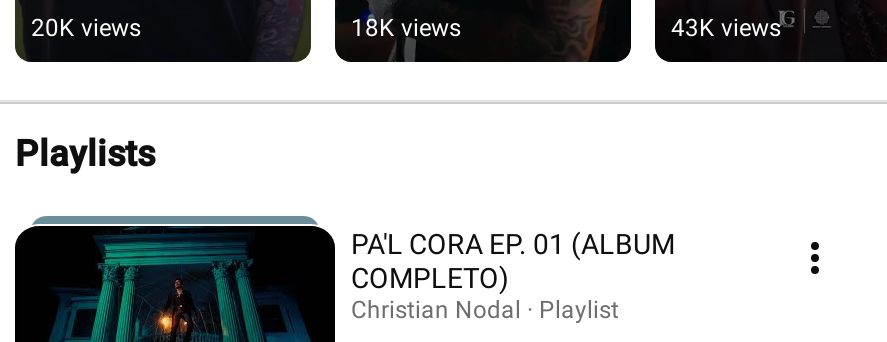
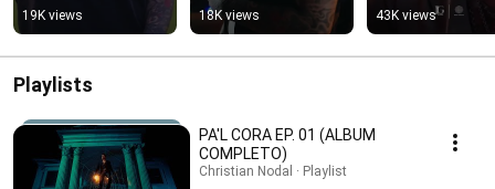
- 20K views
+ 19K views
